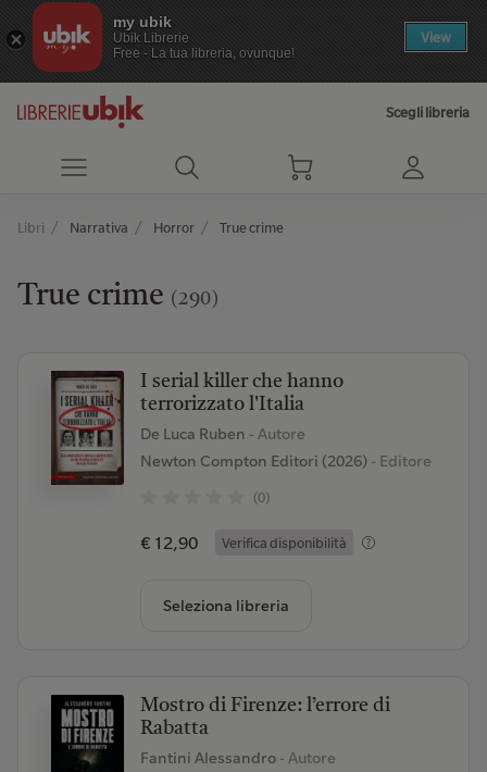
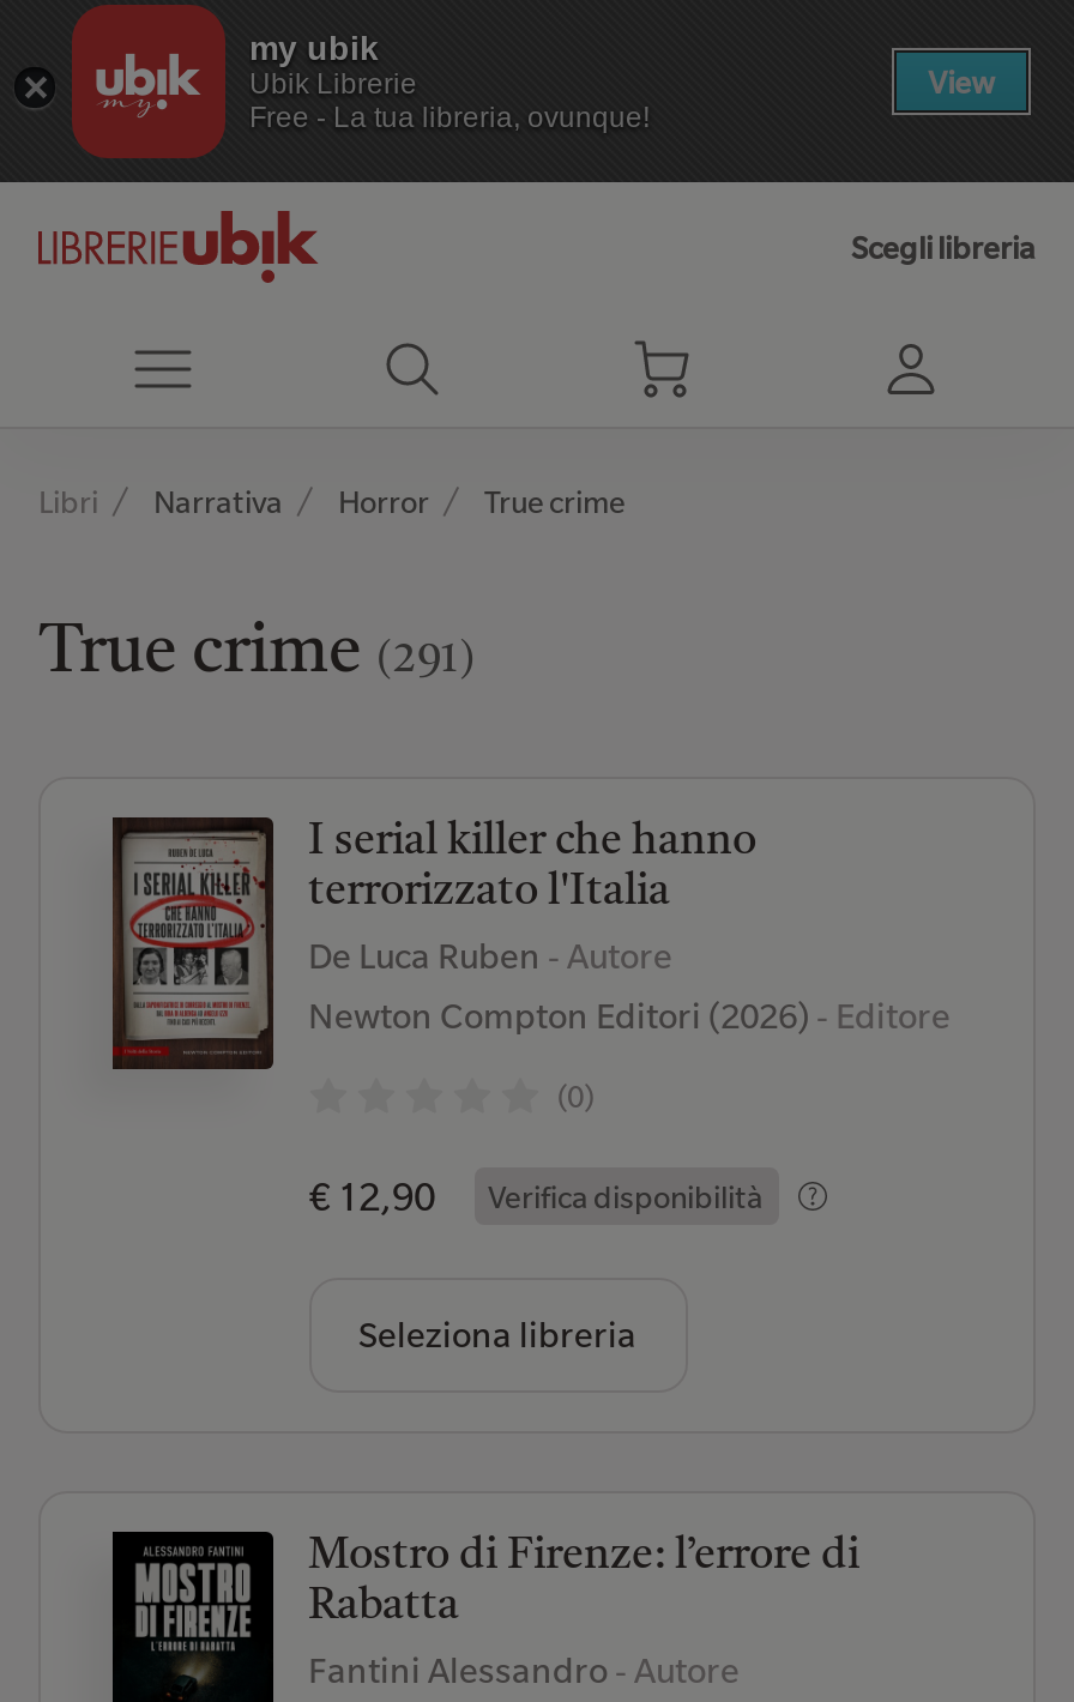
- True crime (290)
+ True crime (291)
